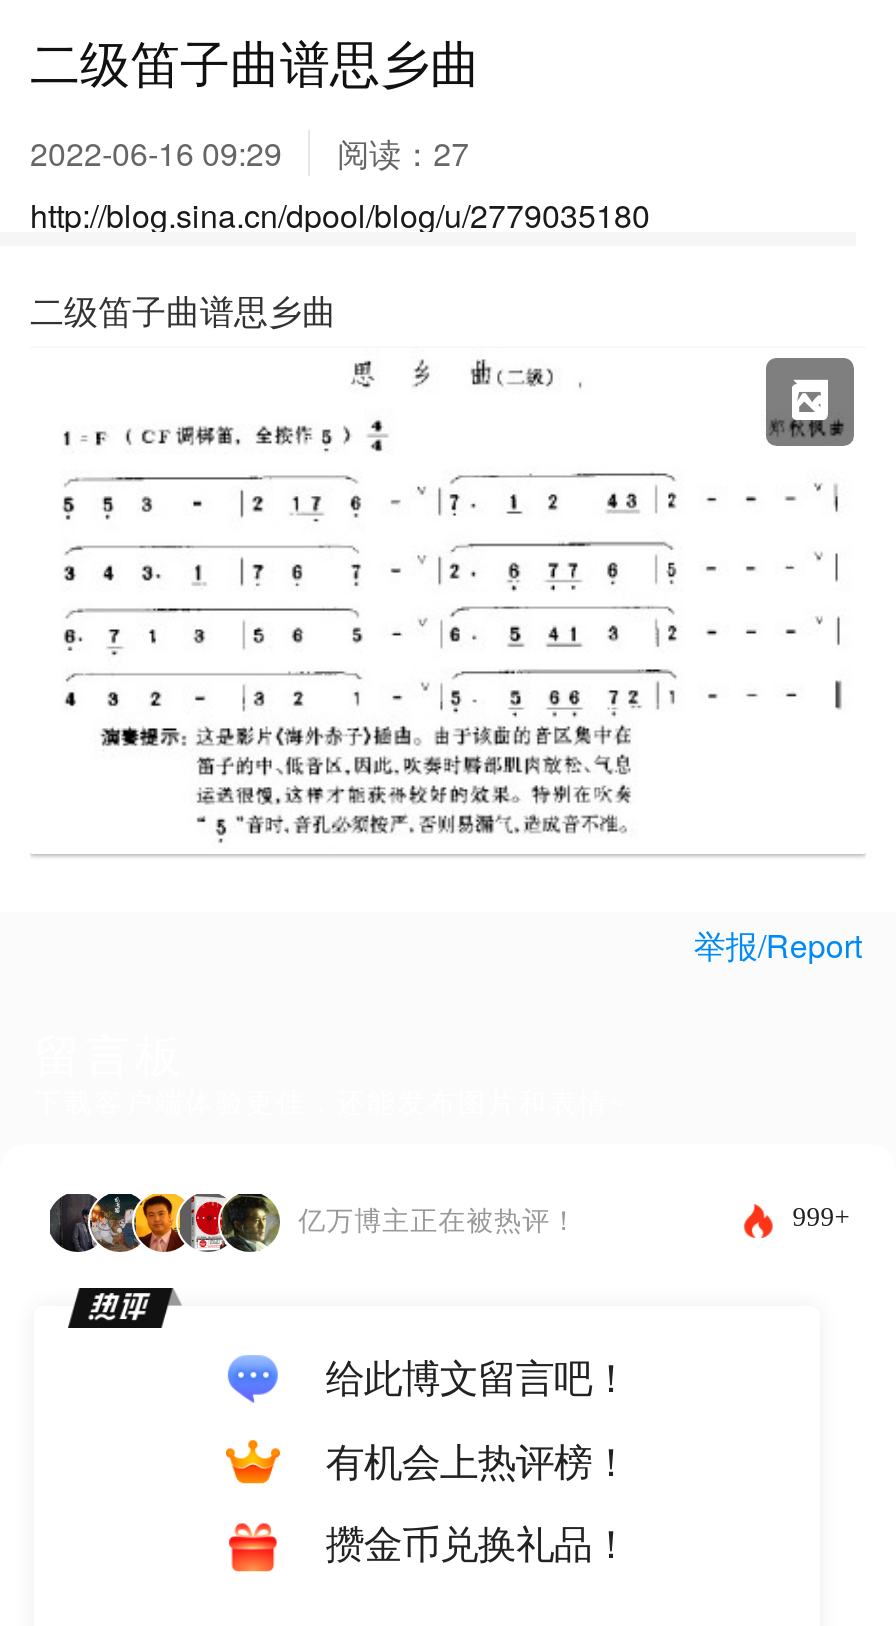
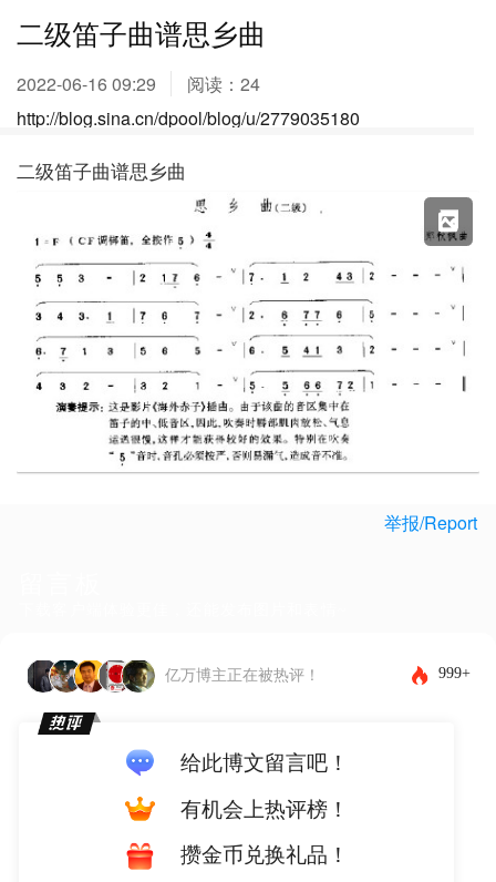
- 2022-06-16 09:29 阅读：27
+ 2022-06-16 09:29 阅读：24
